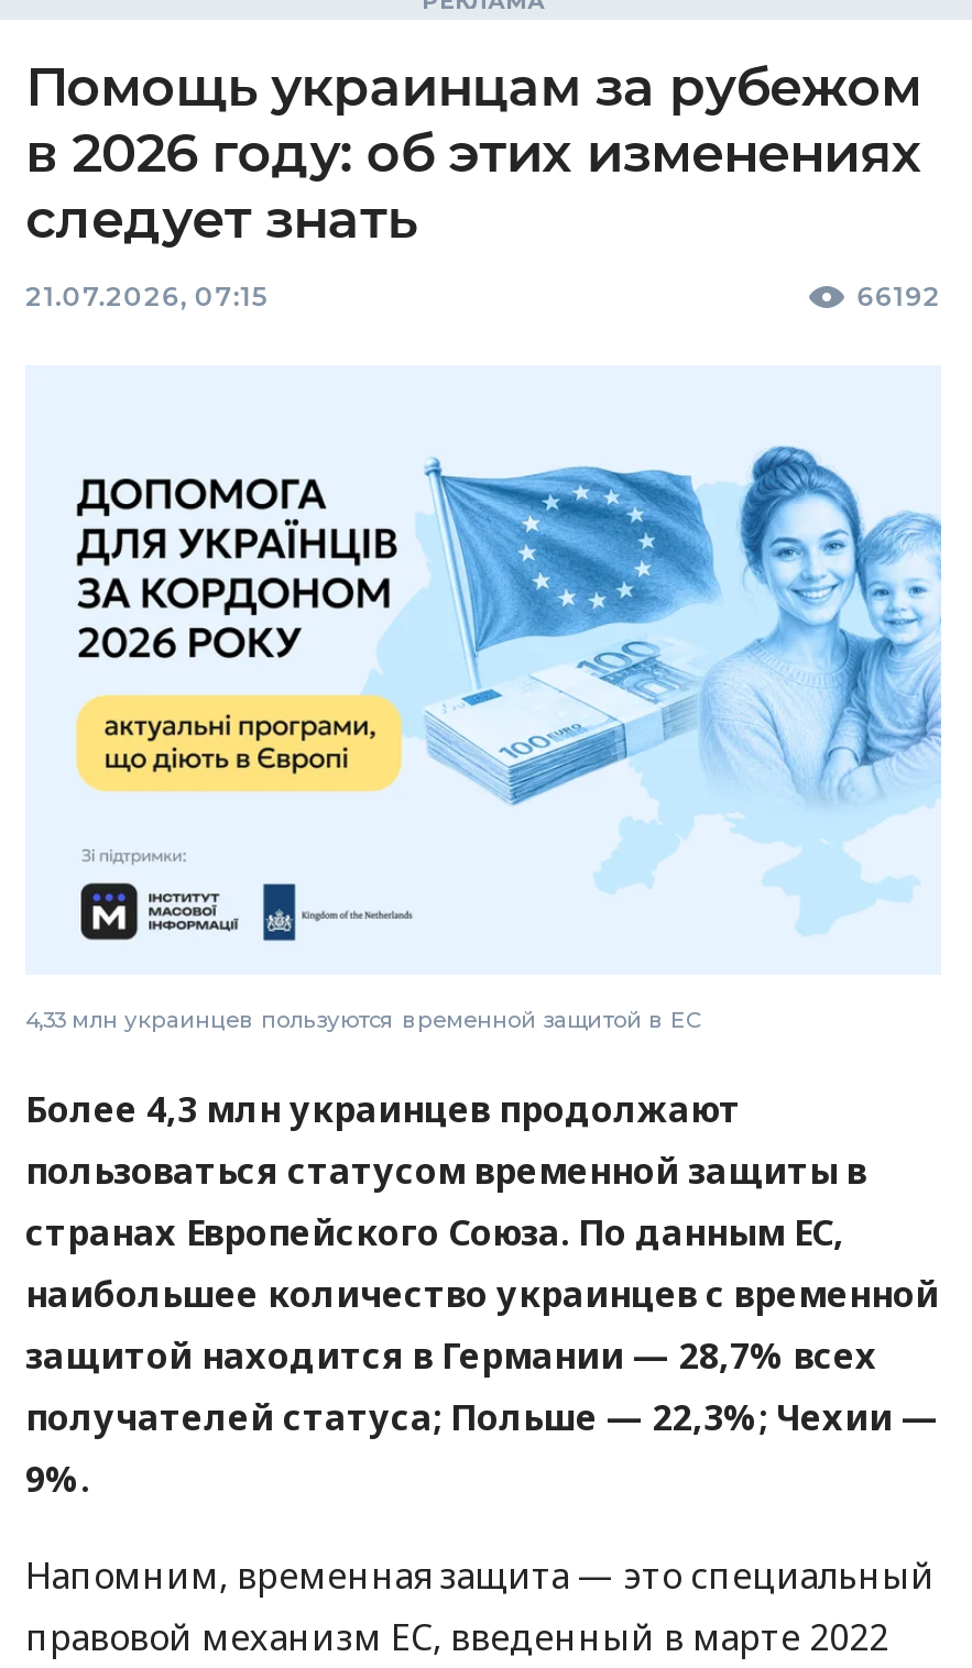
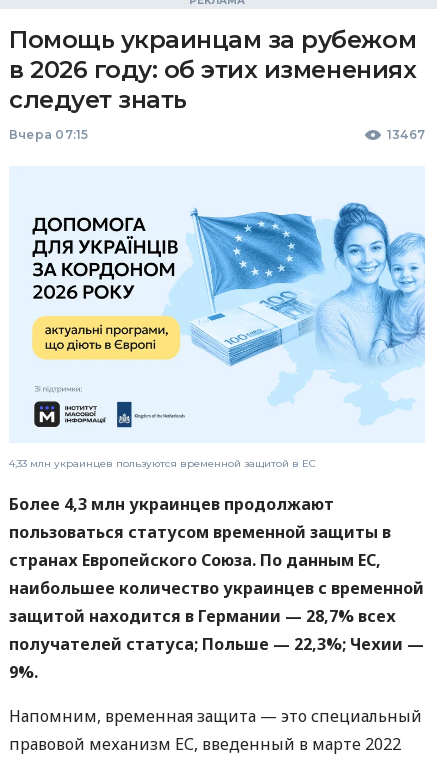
- 21.07.2026, 07:15
- 66192
+ Вчера 07:15
+ 13467
